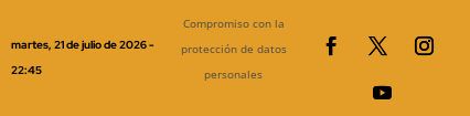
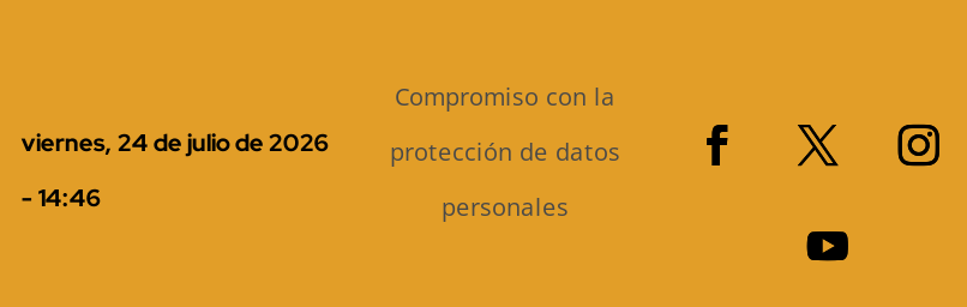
- martes, 21 de julio de 2026 -
+ viernes, 24 de julio de 2026

- 22:45
+ - 14:46
